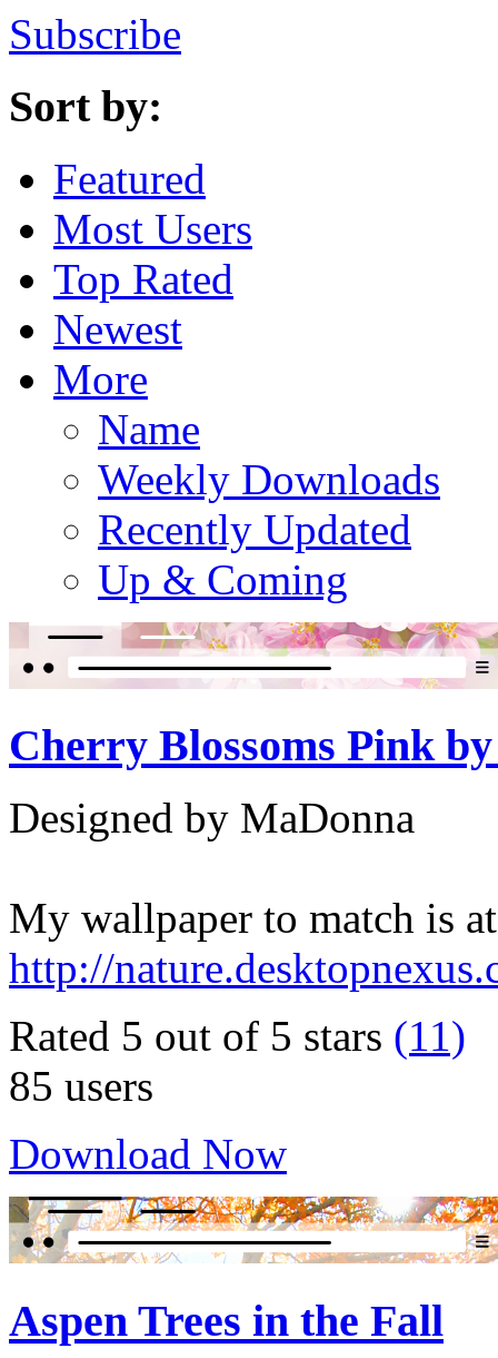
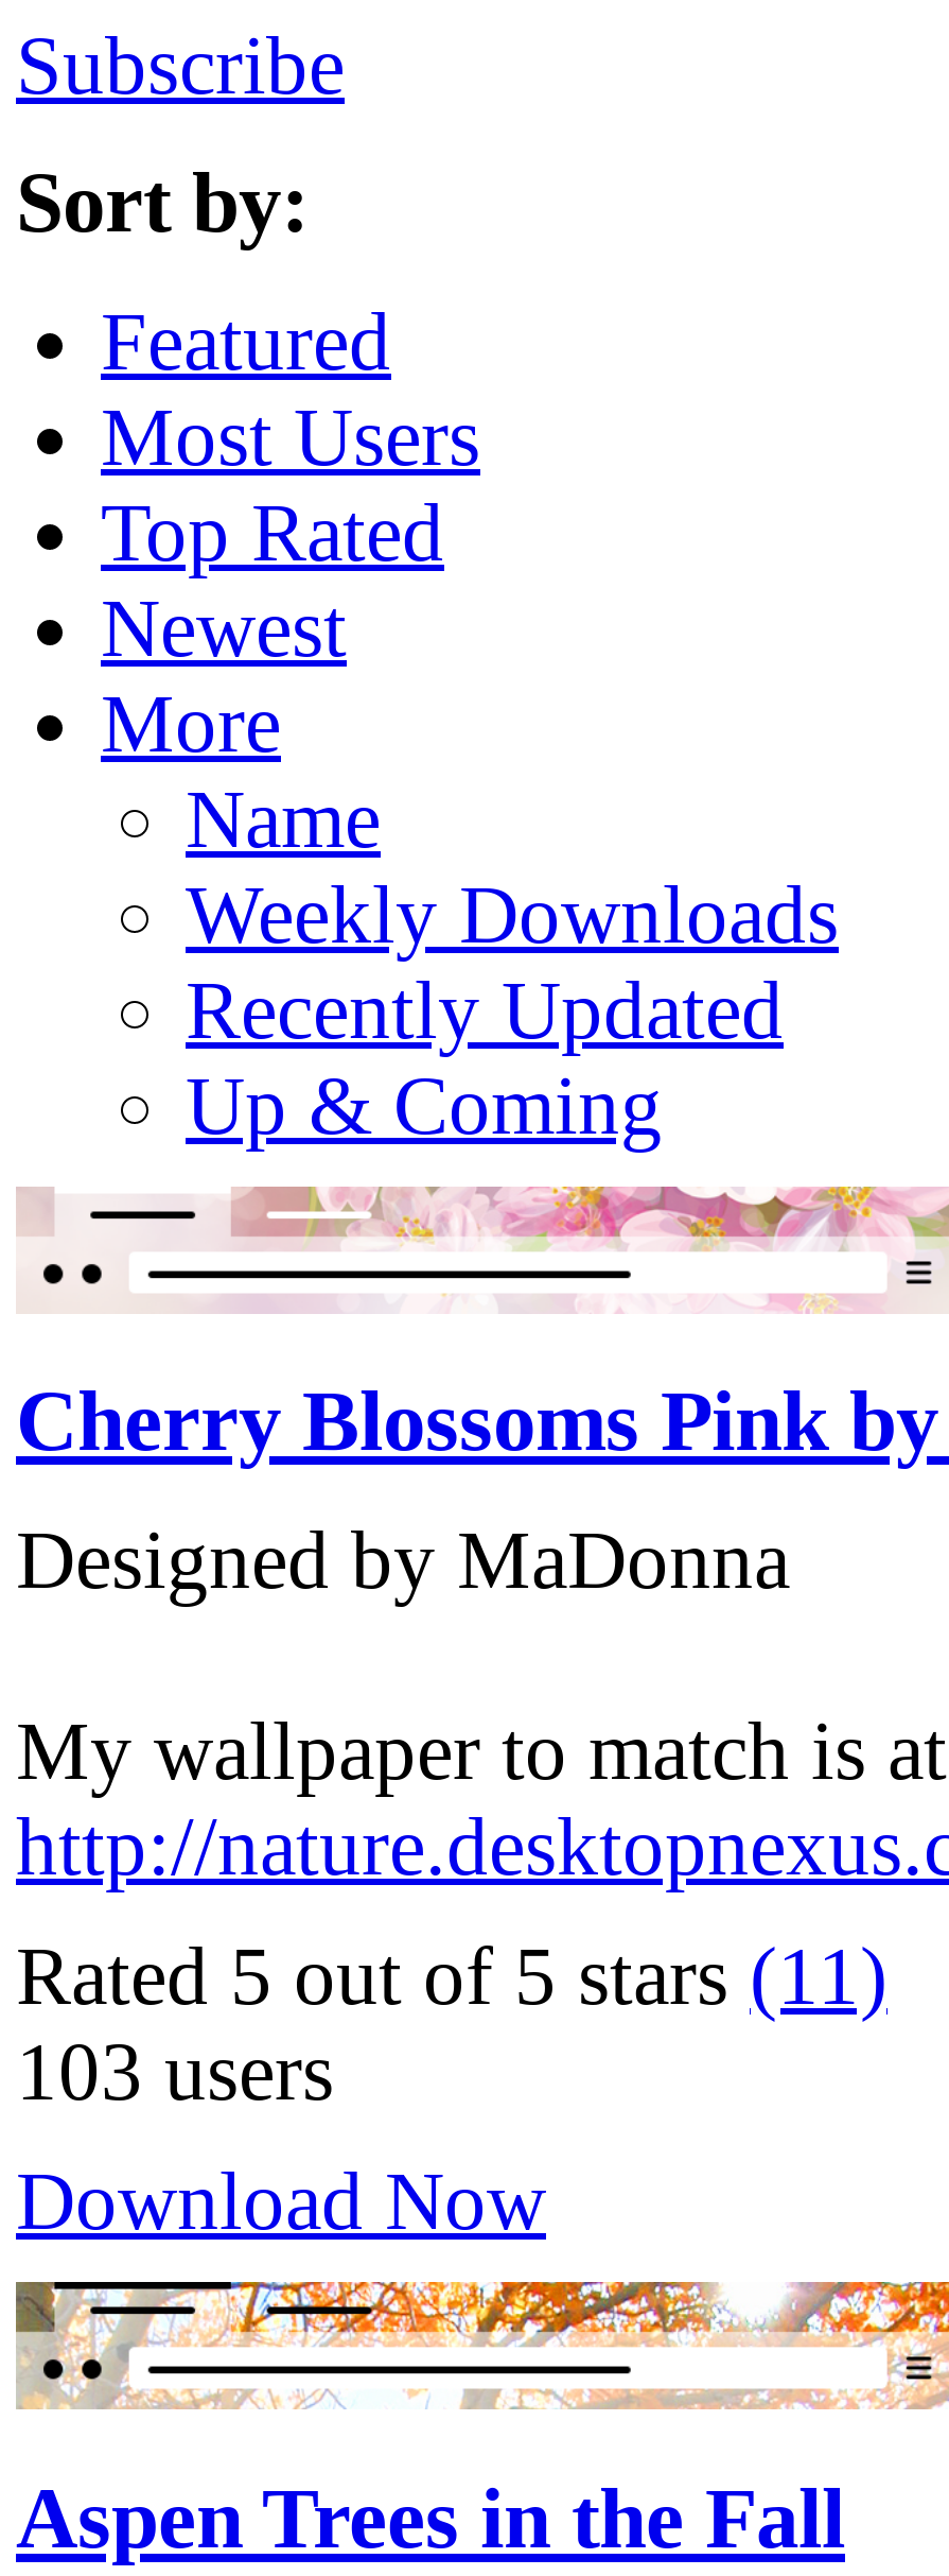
- 85 users
+ 103 users
